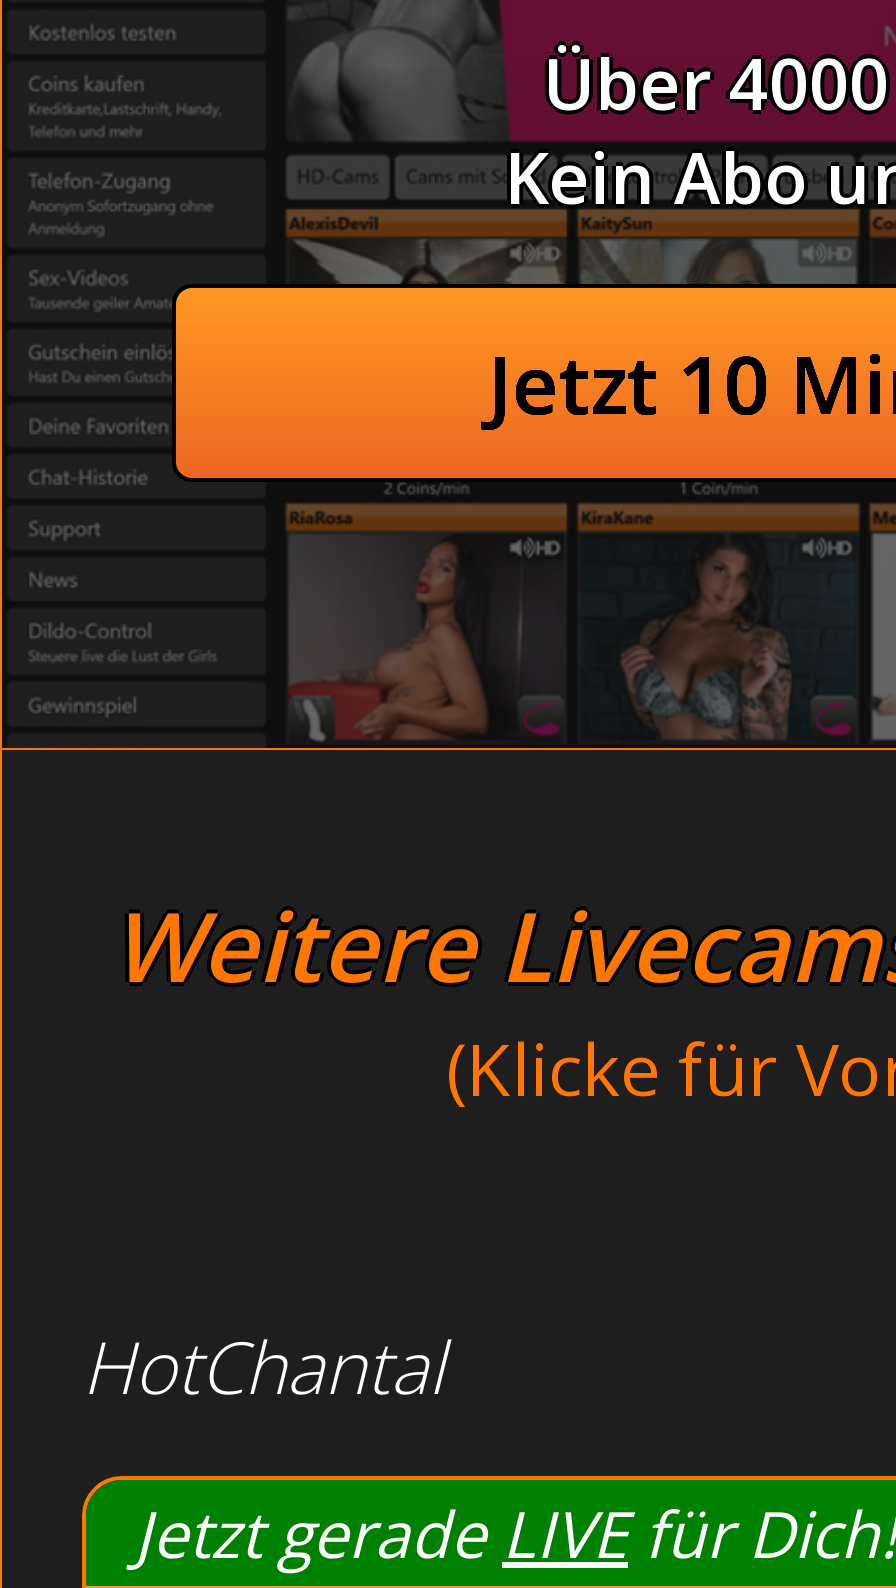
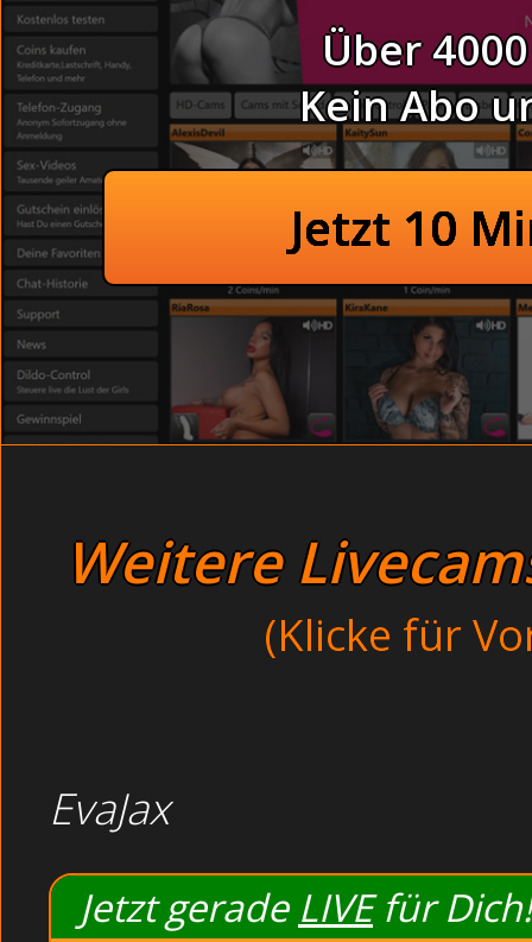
- HotChantal
+ EvaJax
